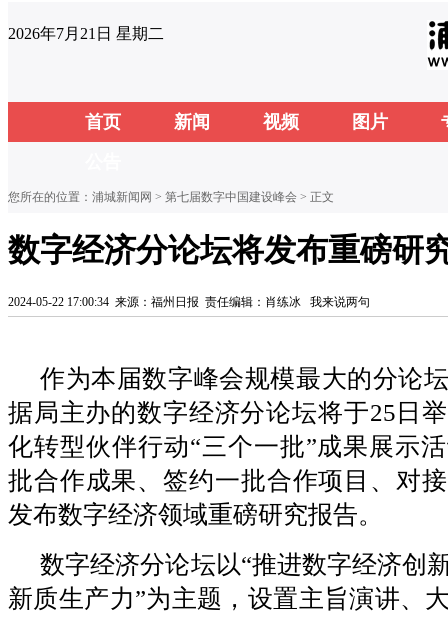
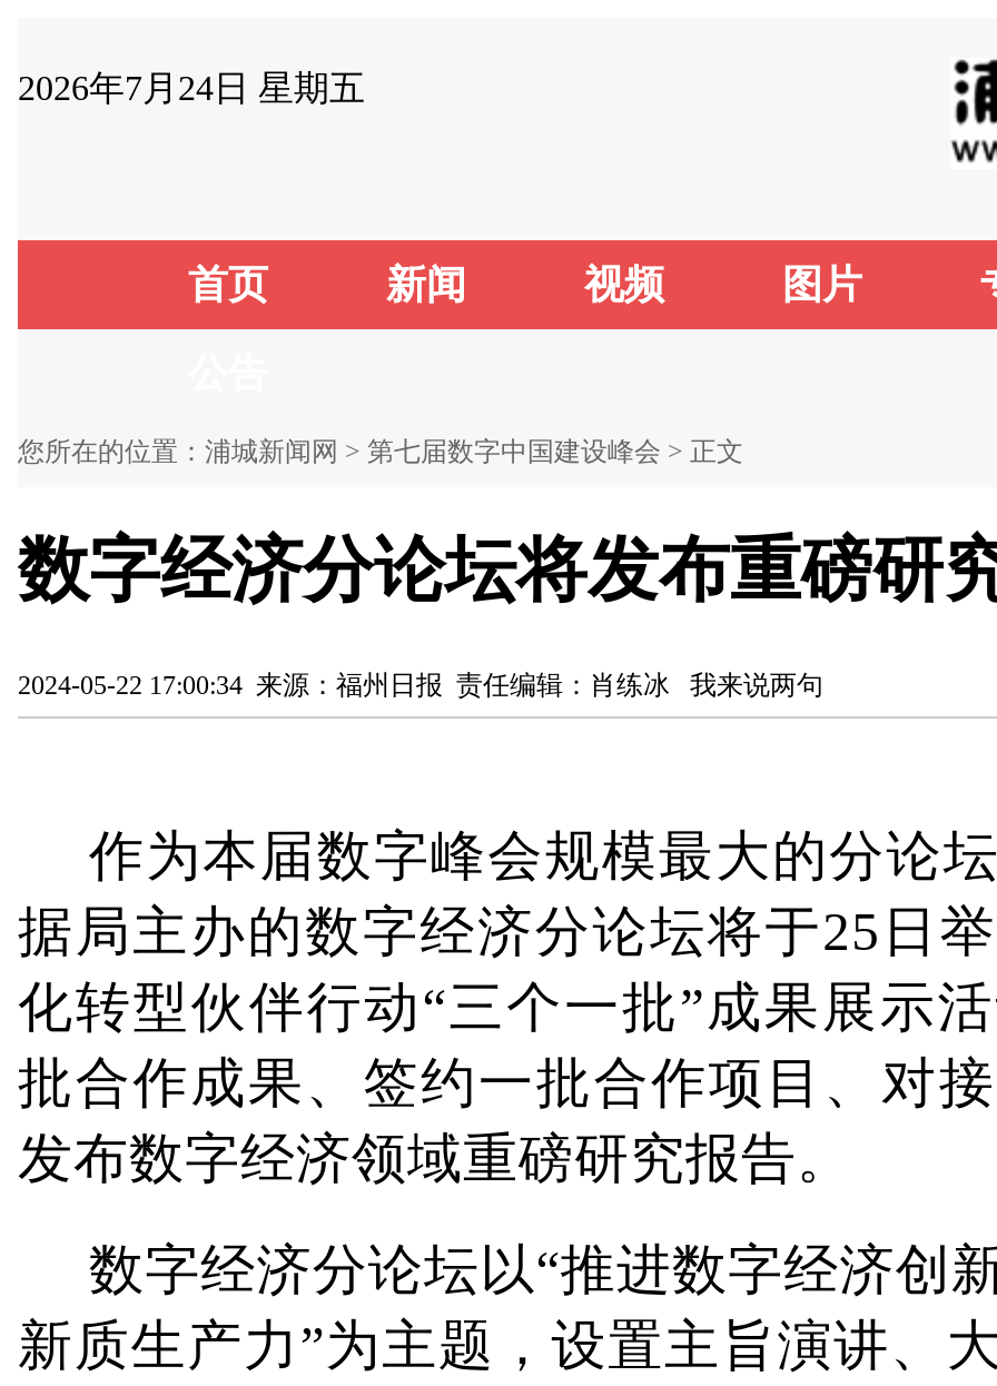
- 2026年7月21日 星期二
+ 2026年7月24日 星期五
